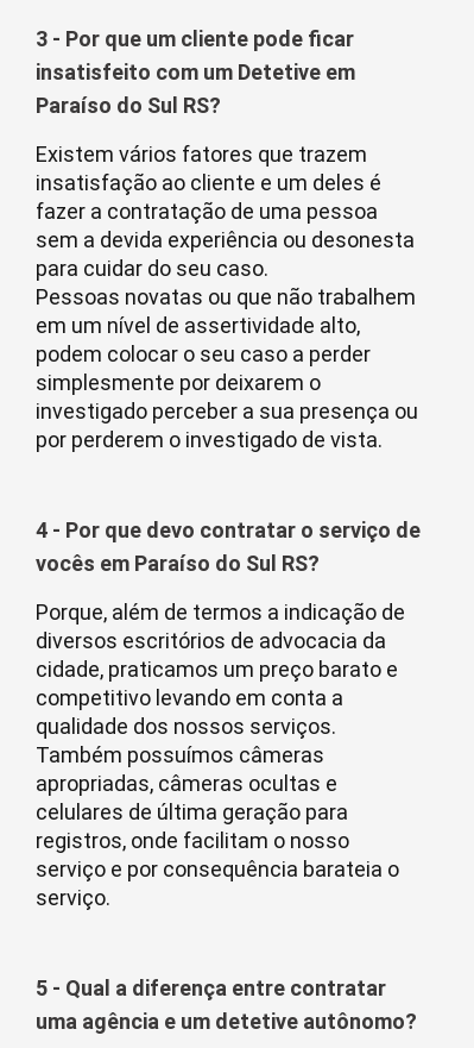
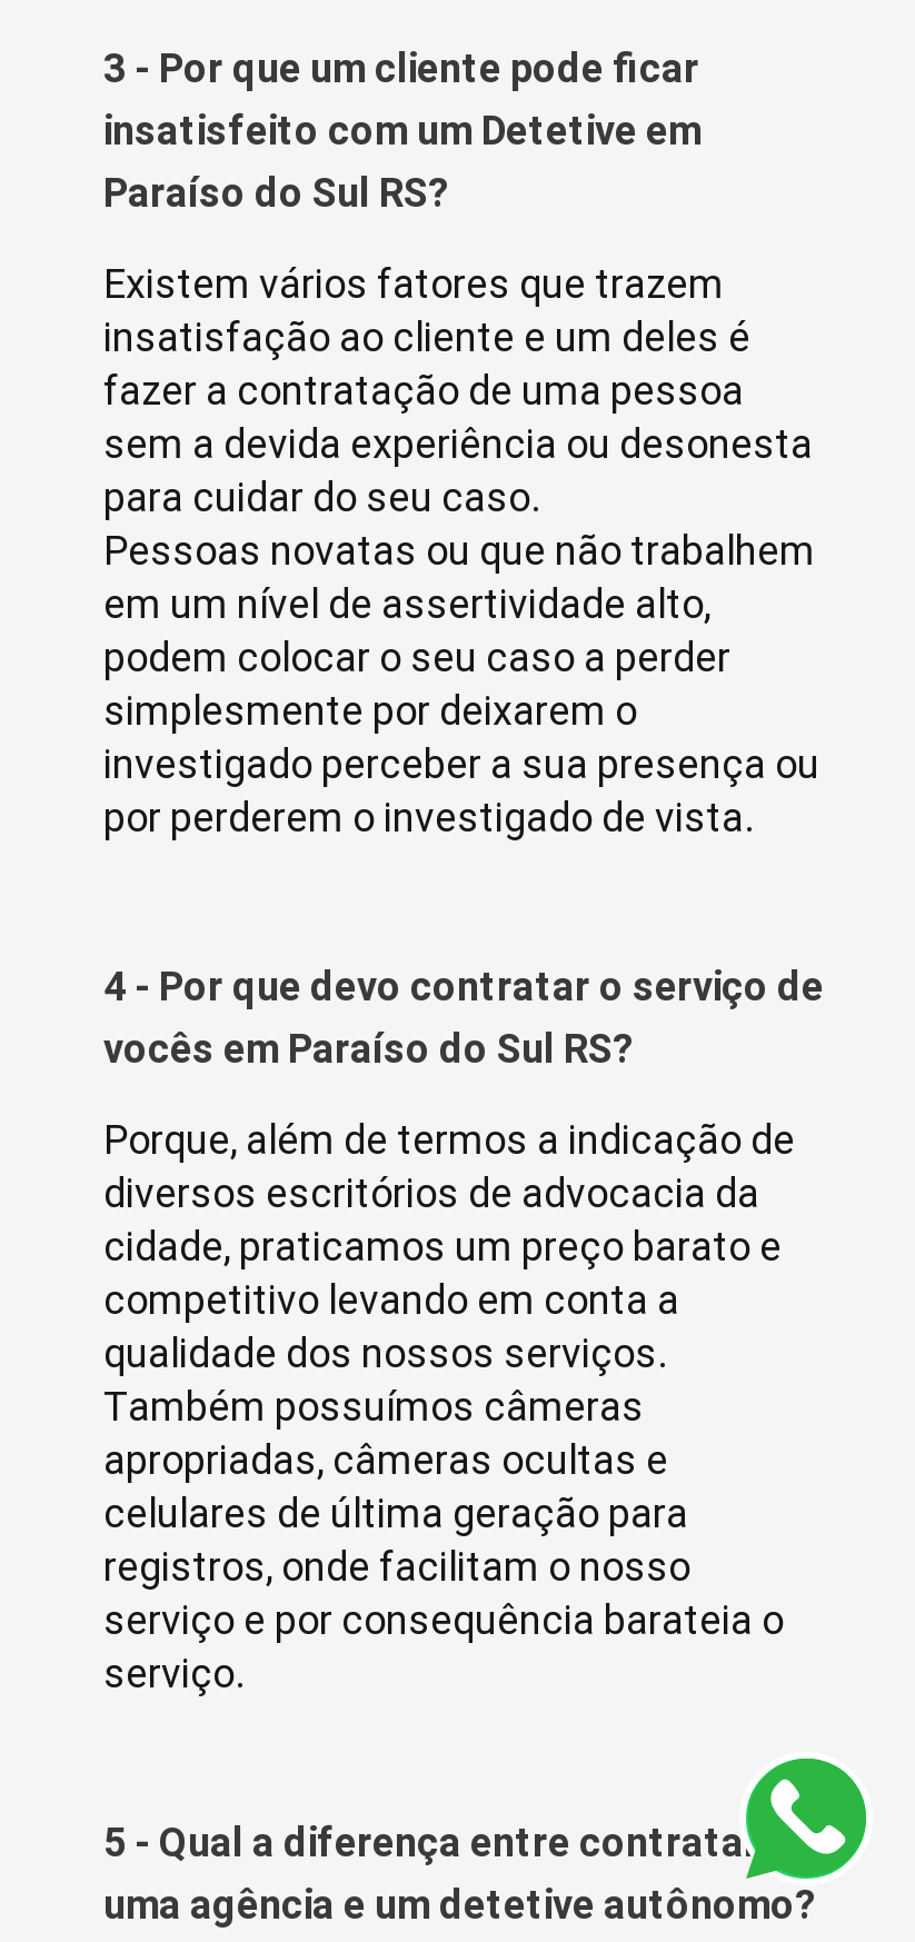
+ [image]
